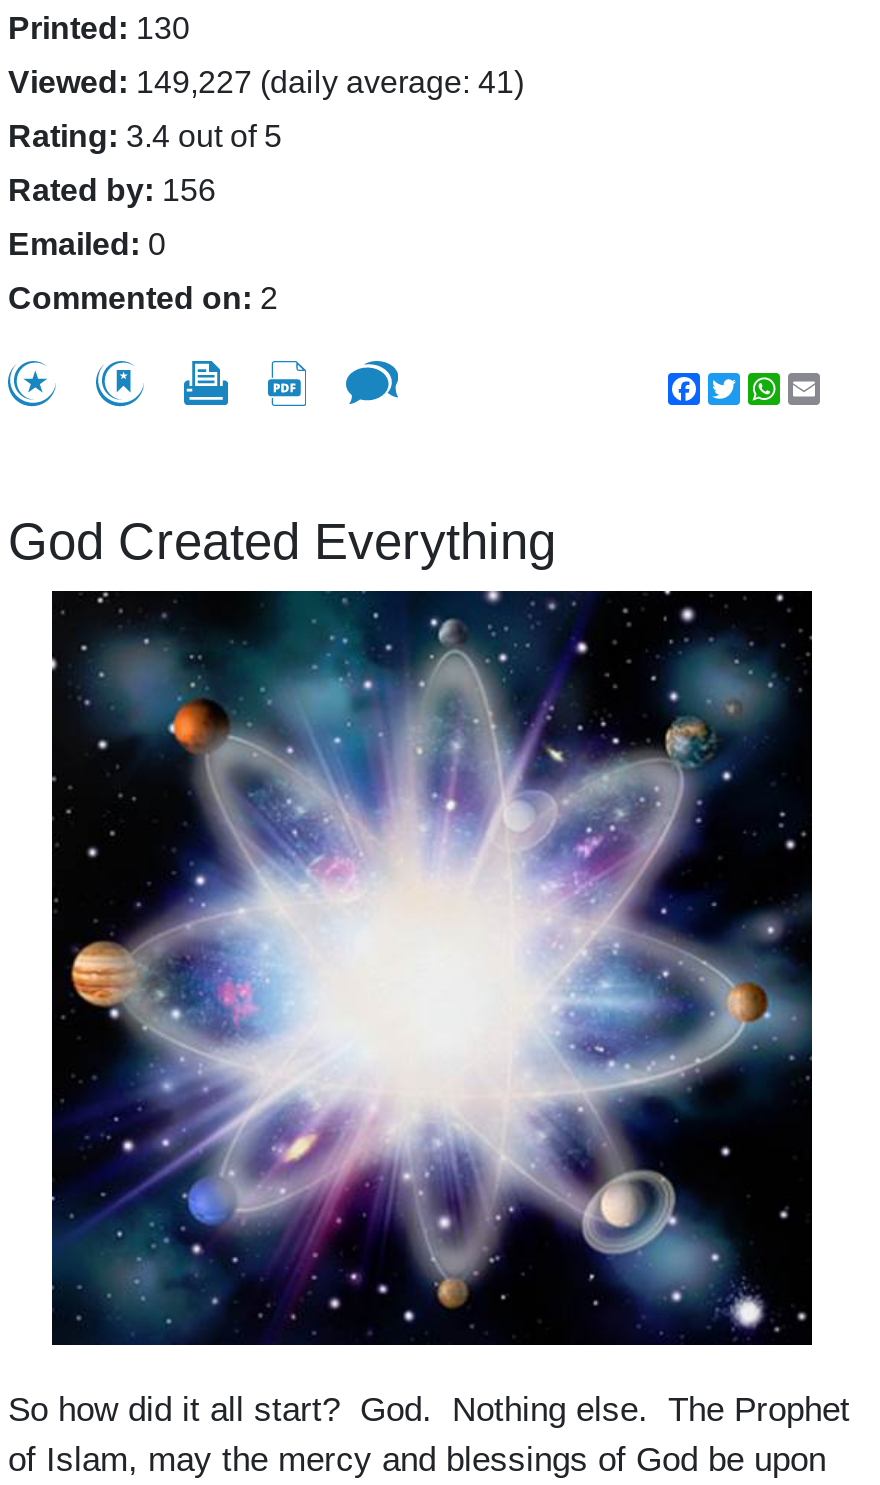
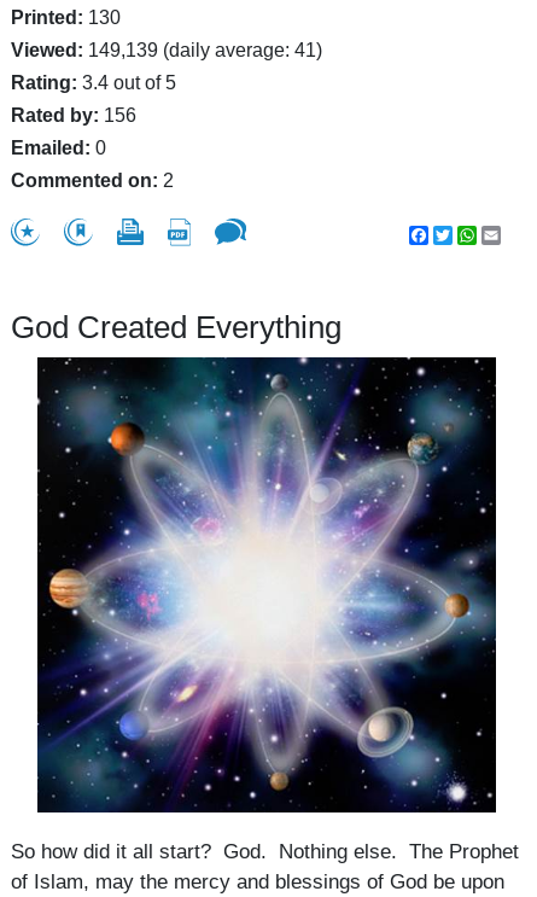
- Viewed: 149,227 (daily average: 41)
+ Viewed: 149,139 (daily average: 41)
